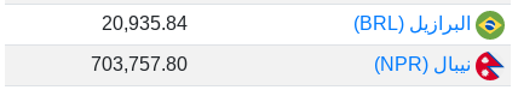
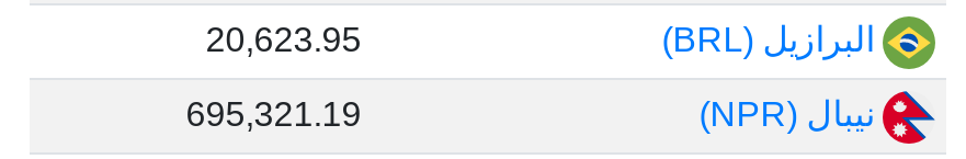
- 20,935.84
+ 20,623.95

- 703,757.80
+ 695,321.19
